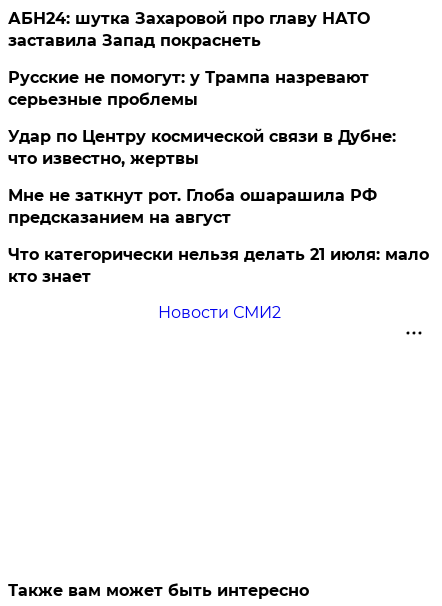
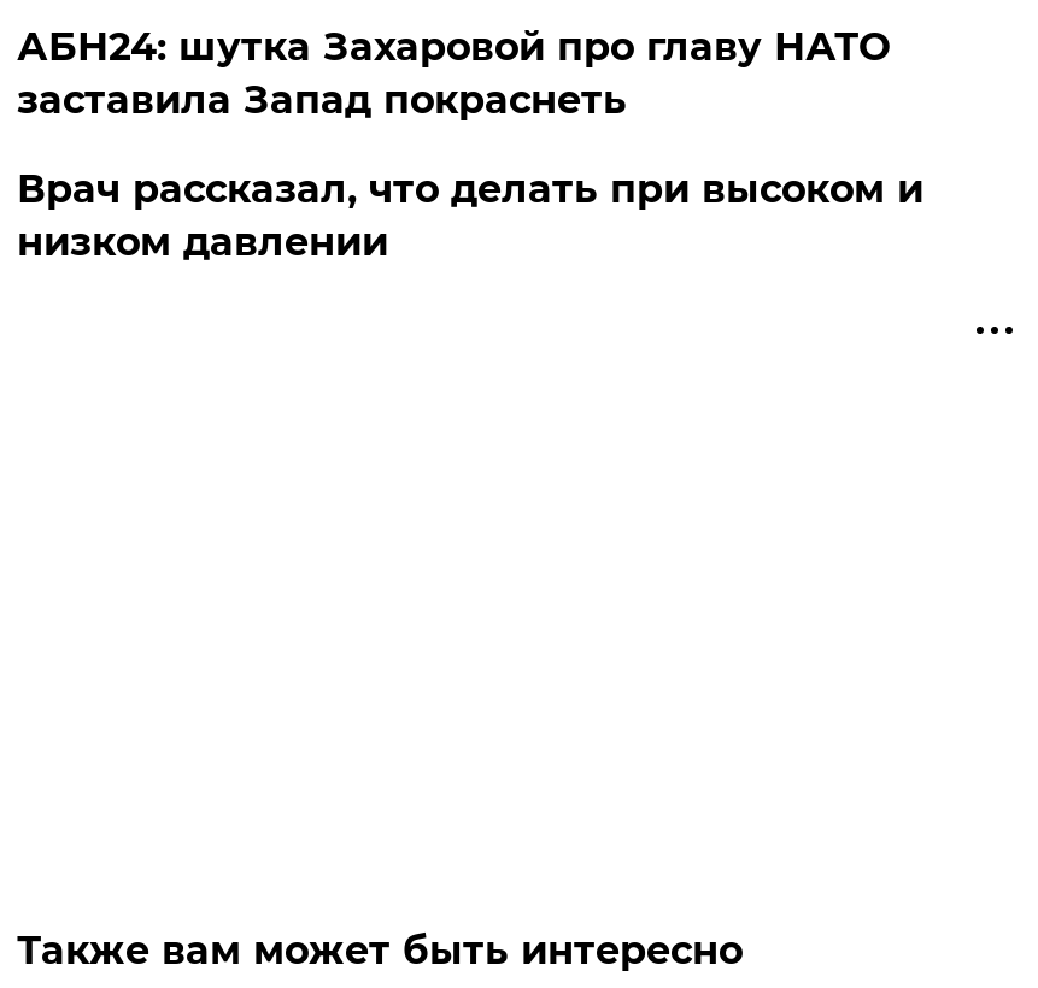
- Русские не помогут: у Трампа назревают
- серьезные проблемы
- Удар по Центру космической связи в Дубне:
- что известно, жертвы
- Мне не заткнут рот. Глоба ошарашила РФ
- предсказанием на август
- Что категорически нельзя делать 21 июля: мало
- кто знает
- Новости СМИ2
+ Врач рассказал, что делать при высоком и
+ низком давлении
